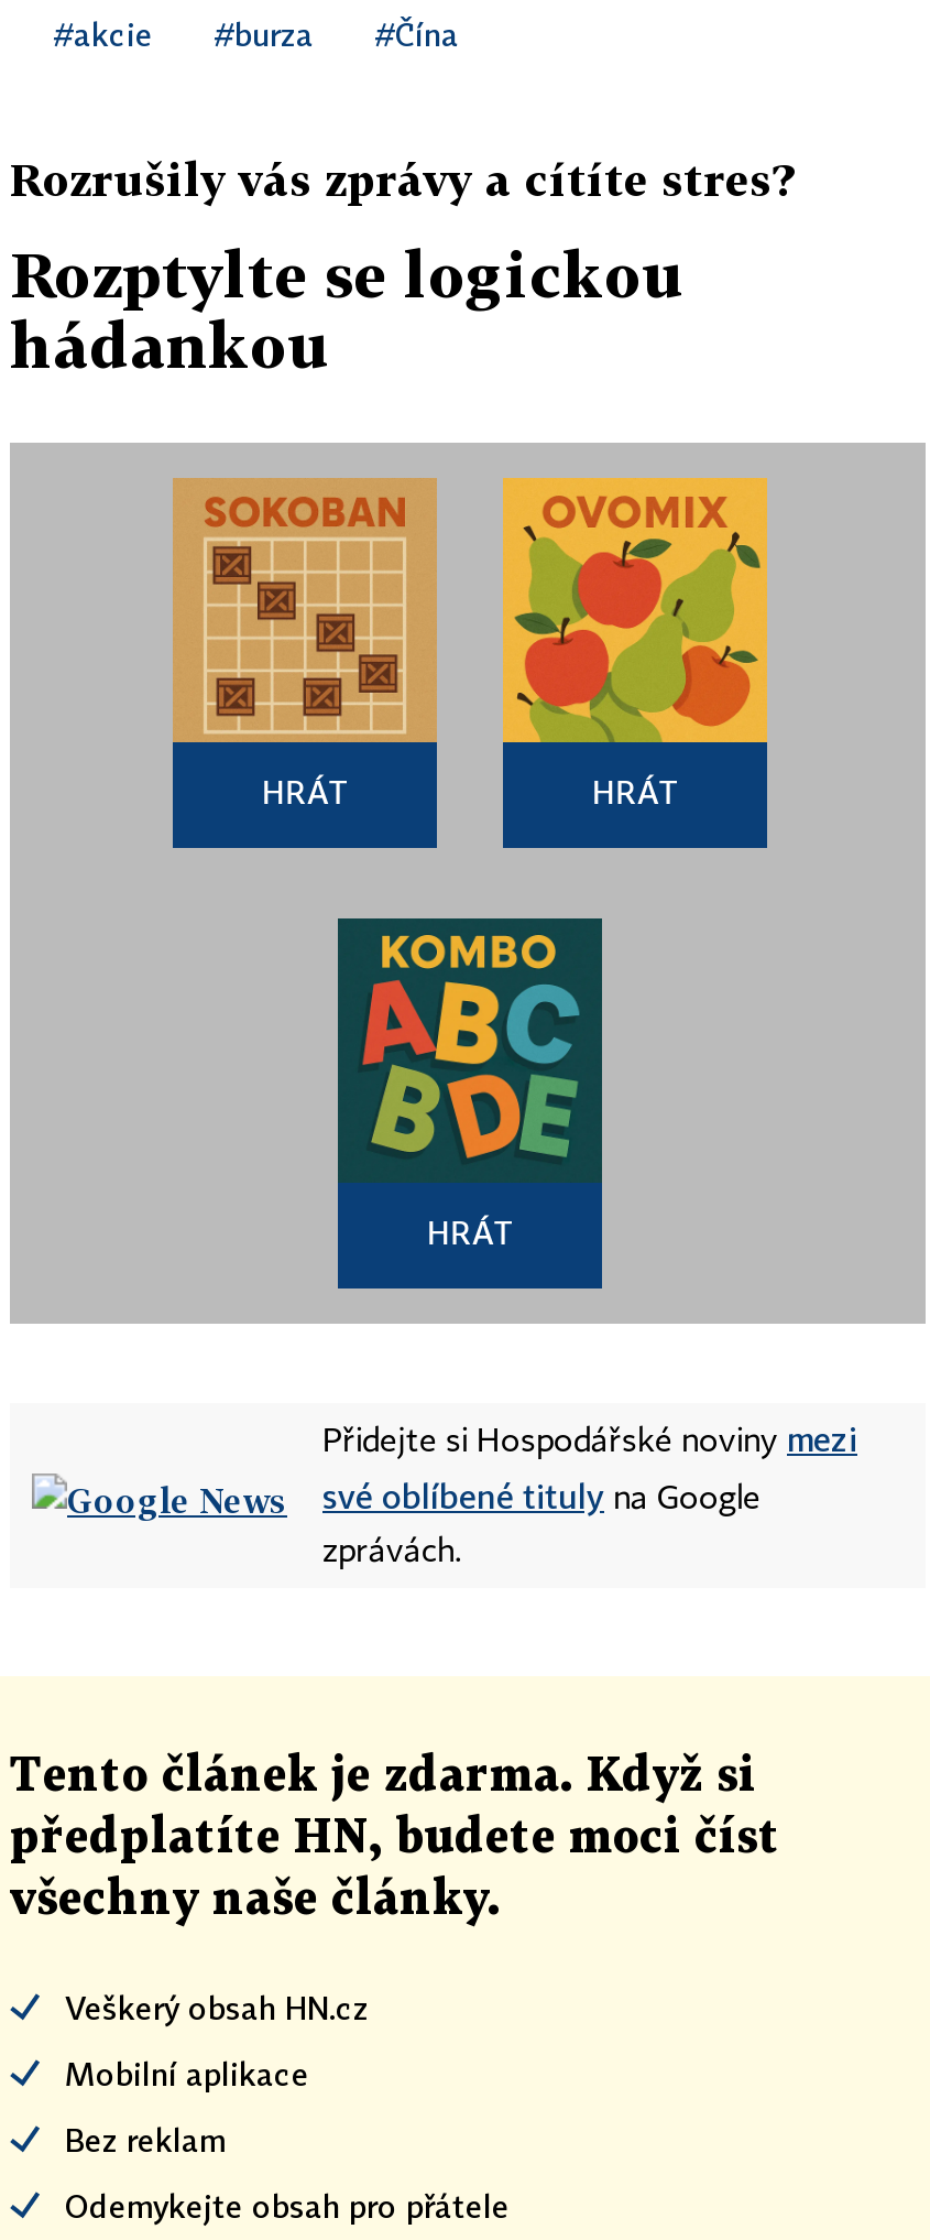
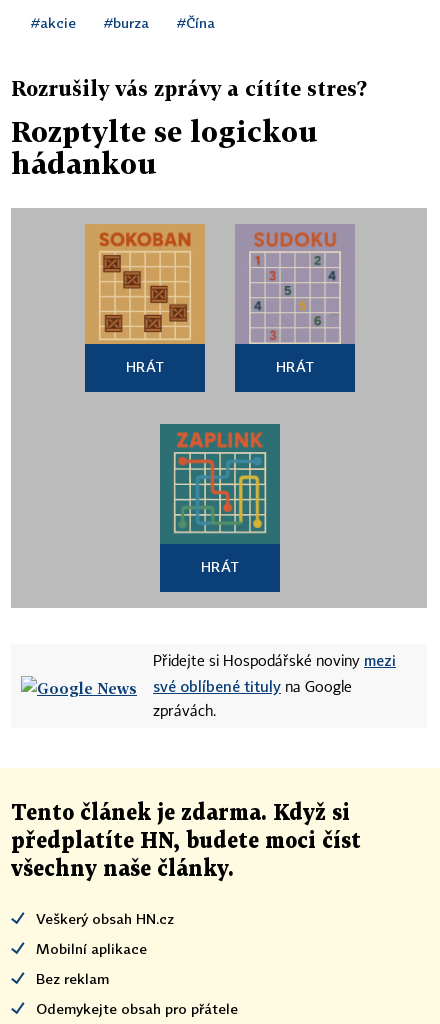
- [image]
+ [image]

- [image]
+ [image]
